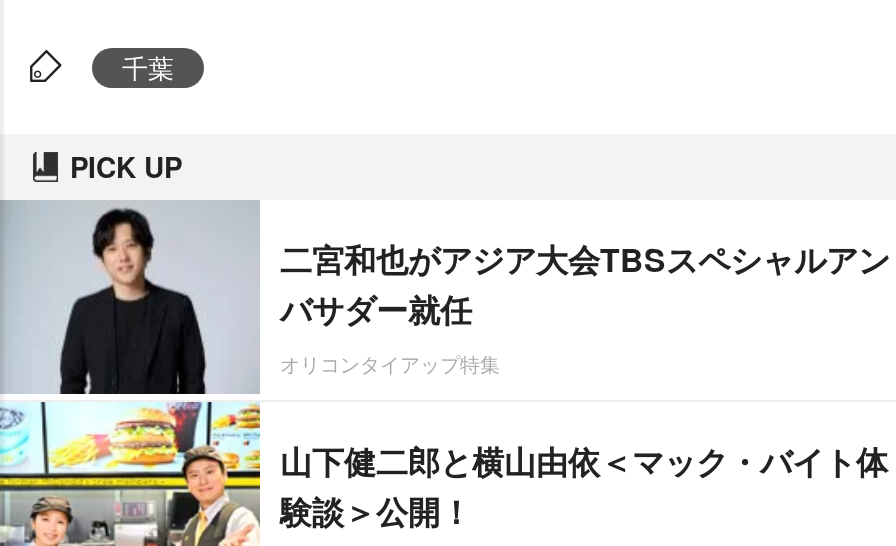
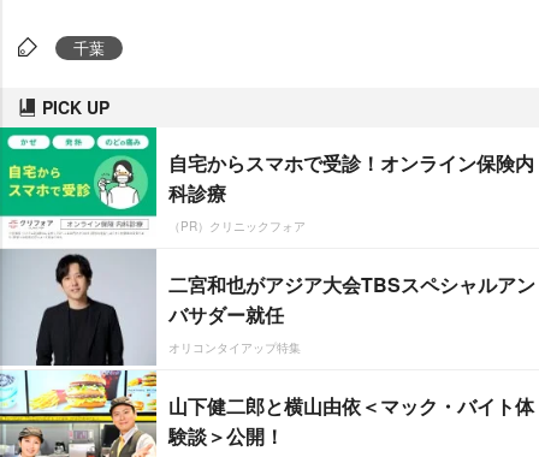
+ [image]
+ 自宅からスマホで受診！オンライン保険内
+ 科診療
+ （PR）クリニックフォア
